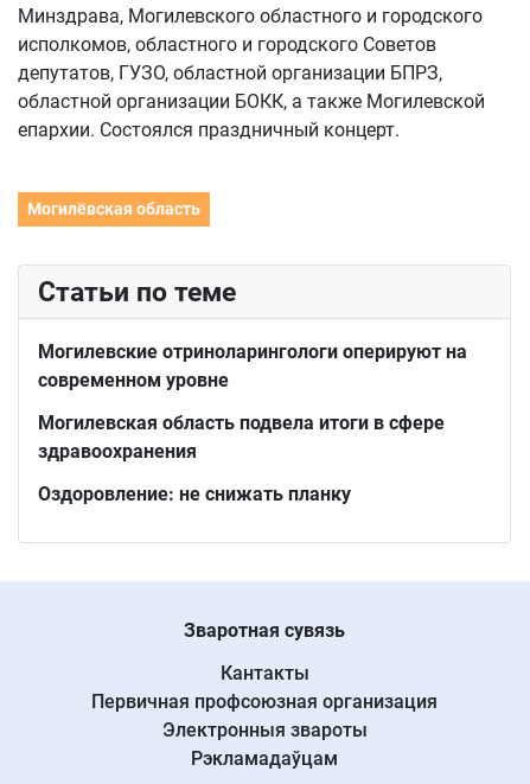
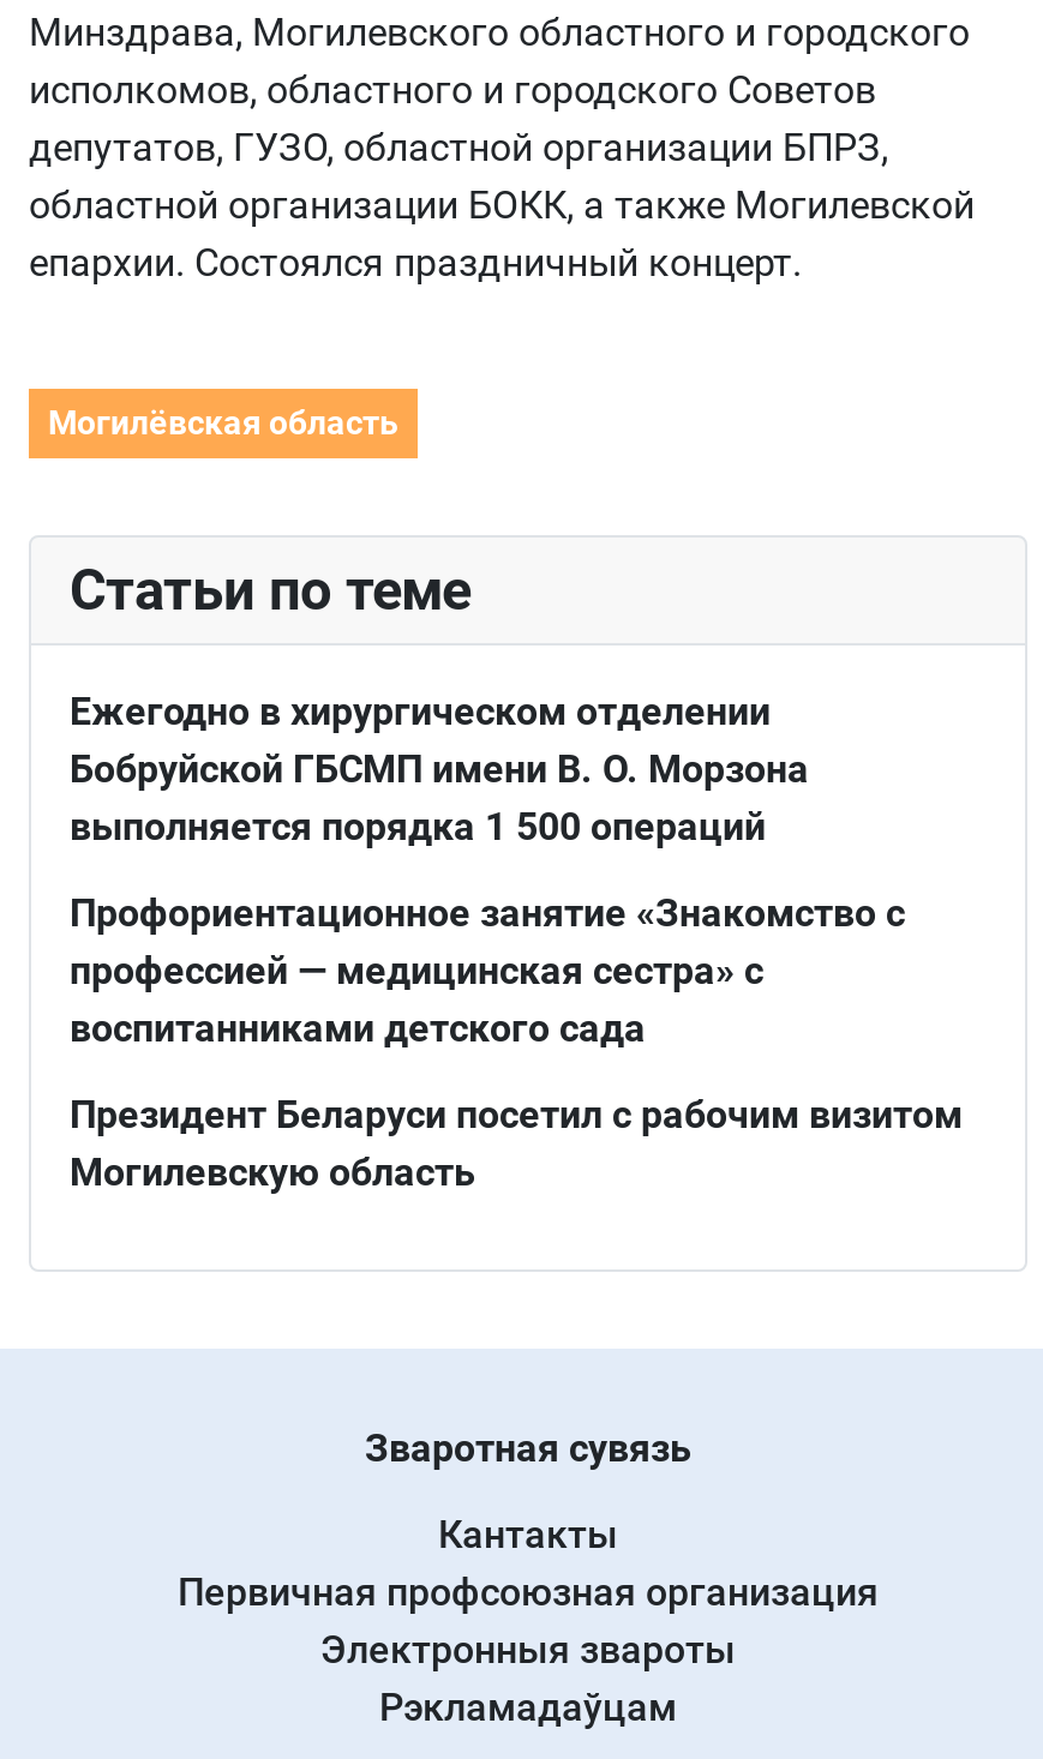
- Могилевские отриноларингологи оперируют на
- современном уровне
+ Ежегодно в хирургическом отделении
+ Бобруйской ГБСМП имени В. О. Морзона
+ выполняется порядка 1 500 операций

- Могилевская область подвела итоги в сфере
- здравоохранения
+ Профориентационное занятие «Знакомство с
+ профессией — медицинская сестра» с
+ воспитанниками детского сада

- Оздоровление: не снижать планку
+ Президент Беларуси посетил с рабочим визитом
+ Могилевскую область
